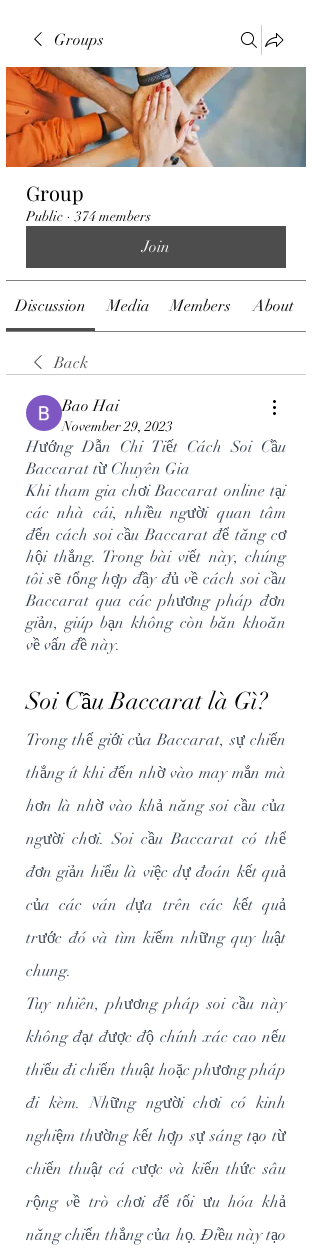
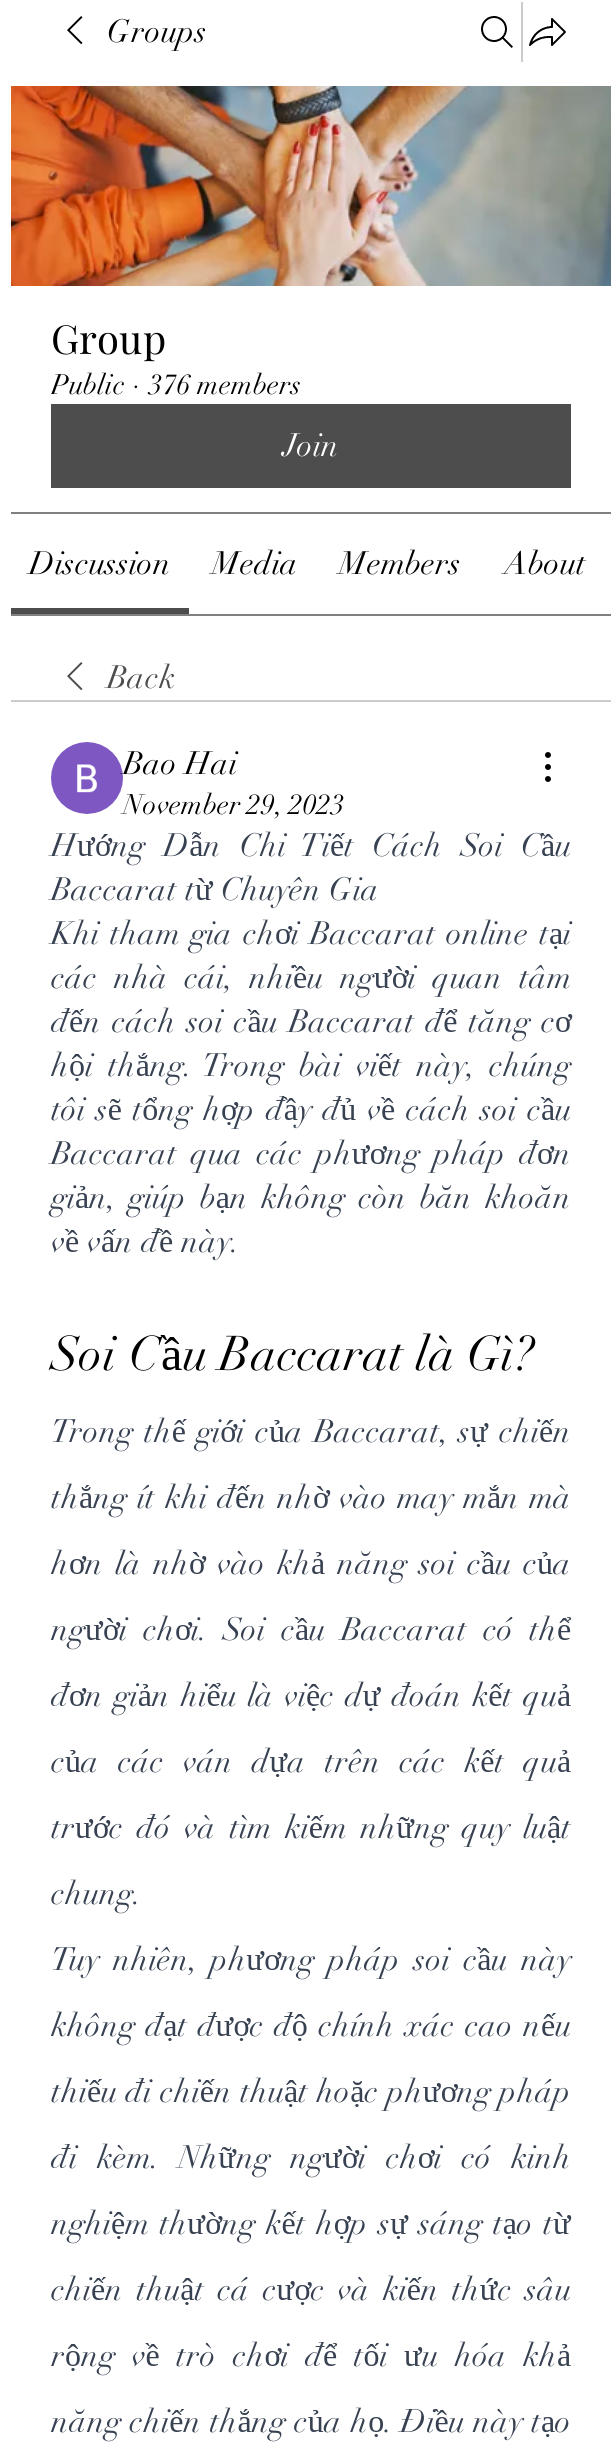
- Public · 374 members
+ Public · 376 members
